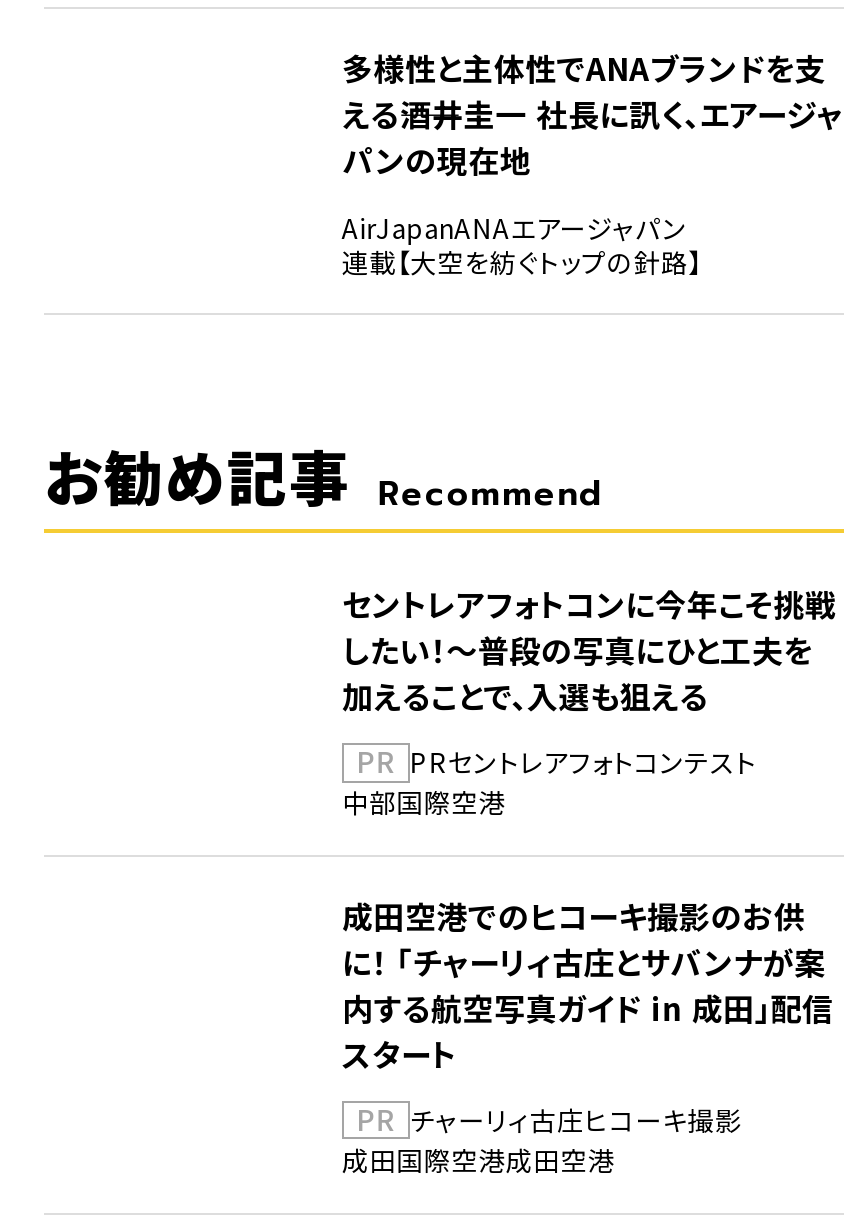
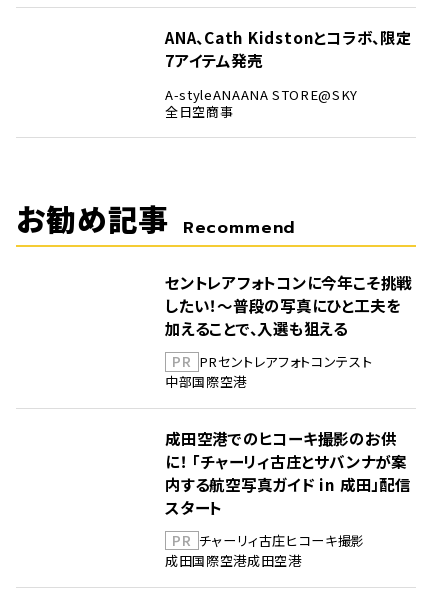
- 多様性と主体性でANAブランドを支
- える――酒井圭一 社長に訊く、エアージャ
- パンの現在地
+ ANA、Cath Kidstonとコラボ、限定
+ 7アイテム発売

- AirJapanANAエアージャパン
- 連載【大空を紡ぐトップの針路】
+ A-styleANAANA STORE@SKY
+ 全日空商事
